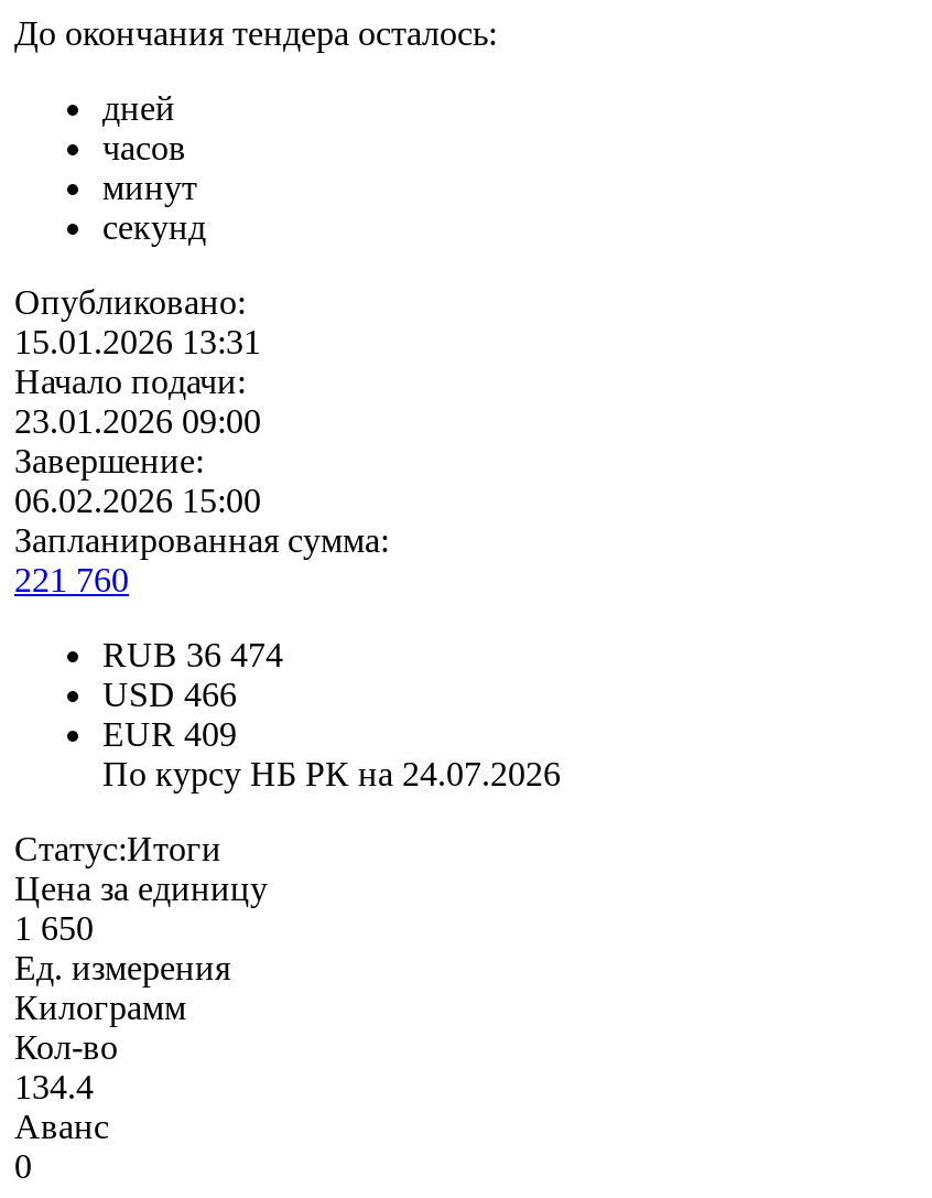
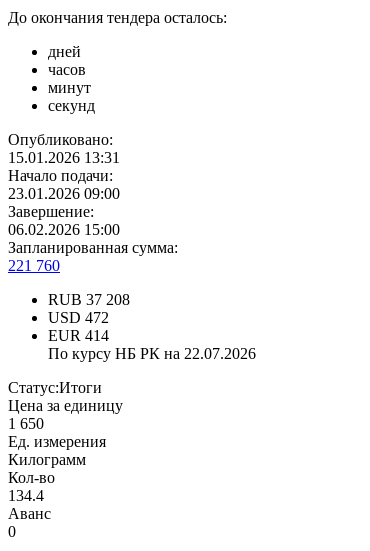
- RUB 36 474
+ RUB 37 208

- USD 466
+ USD 472

- EUR 409
+ EUR 414

- По курсу НБ РК на 24.07.2026
+ По курсу НБ РК на 22.07.2026
